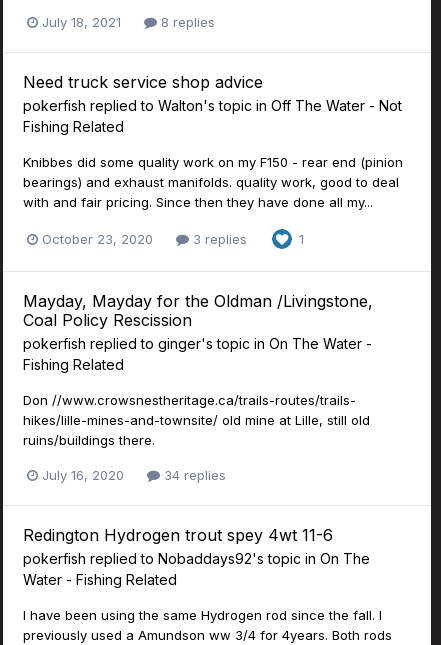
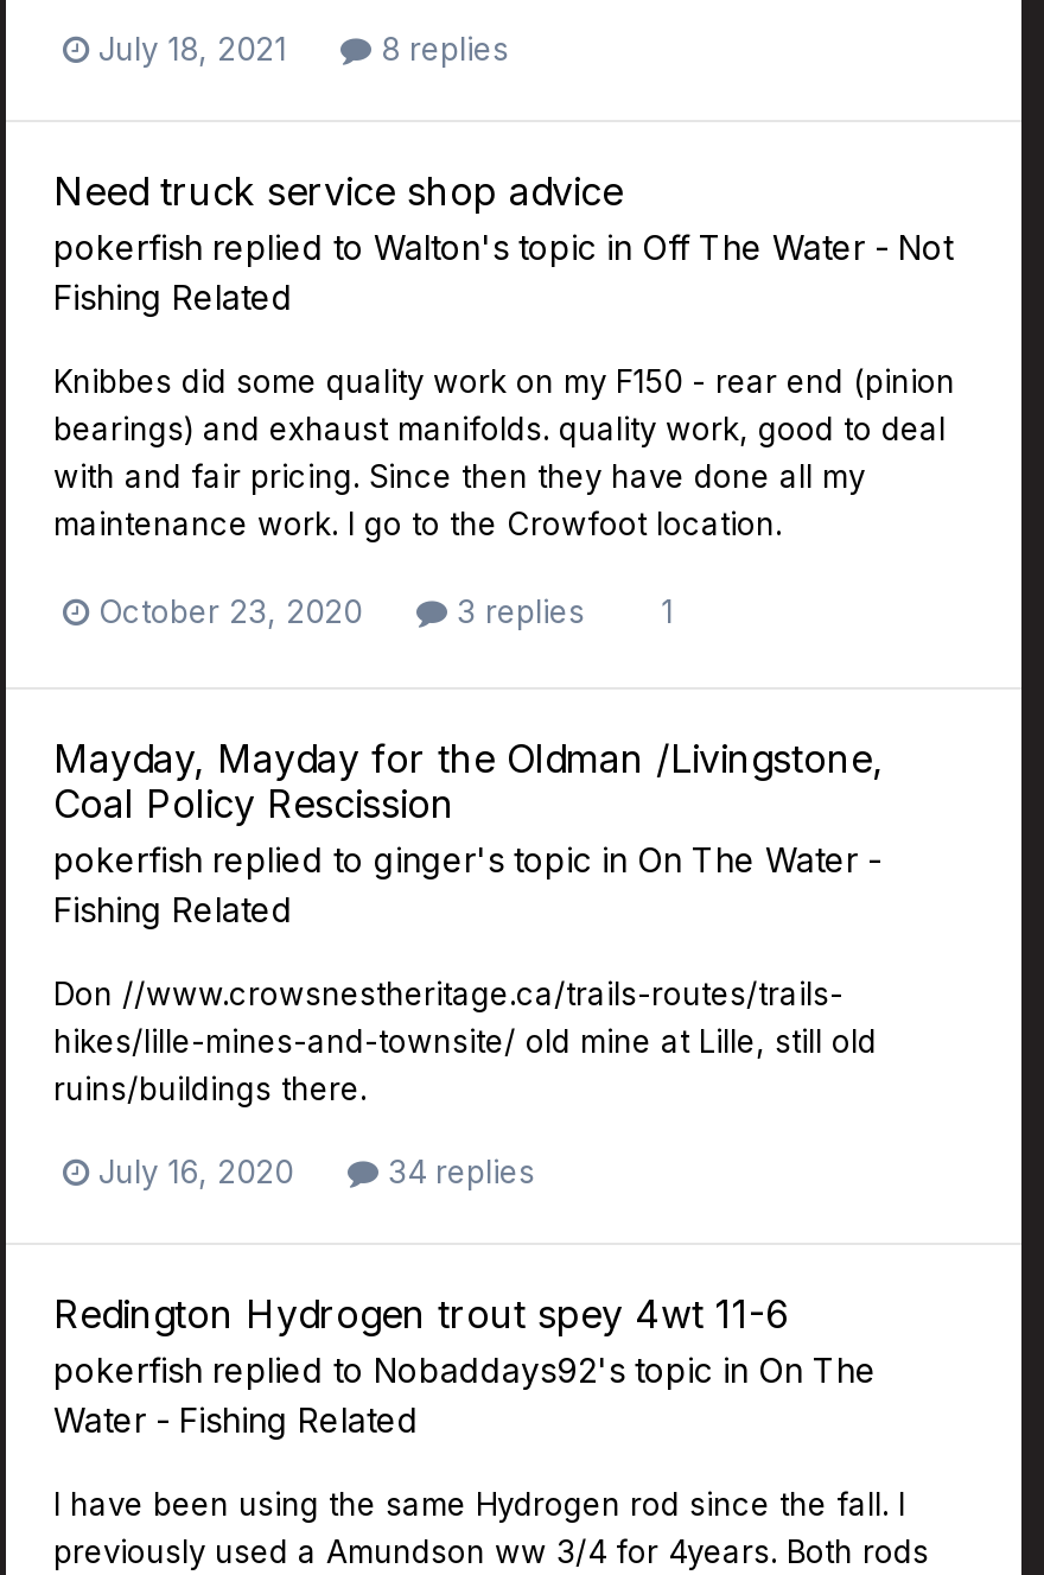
- with and fair pricing. Since then they have done all my...
+ with and fair pricing. Since then they have done all my
+ maintenance work. I go to the Crowfoot location.
